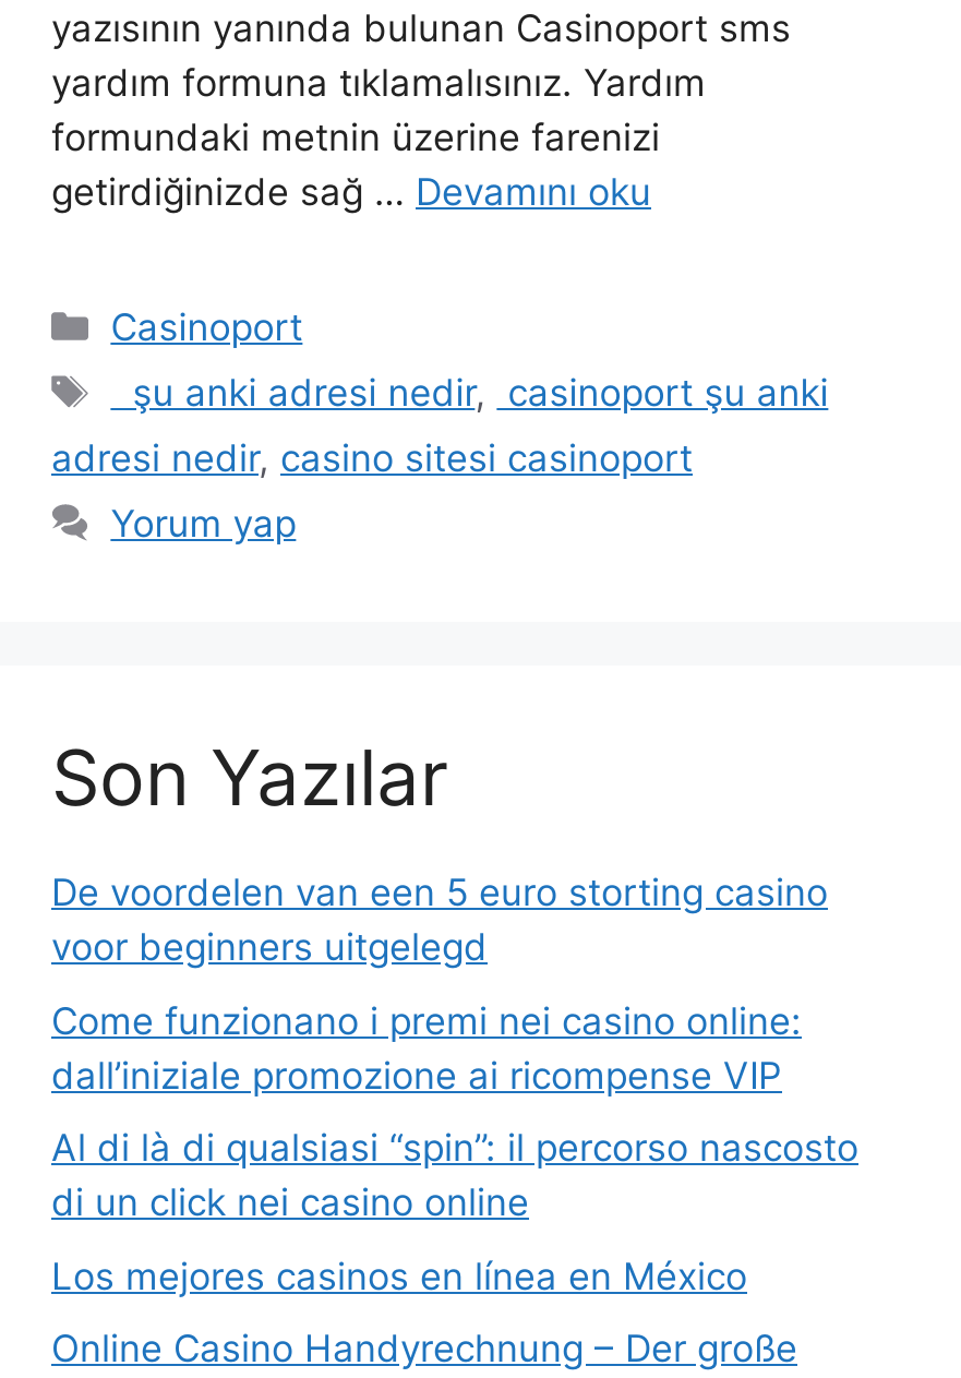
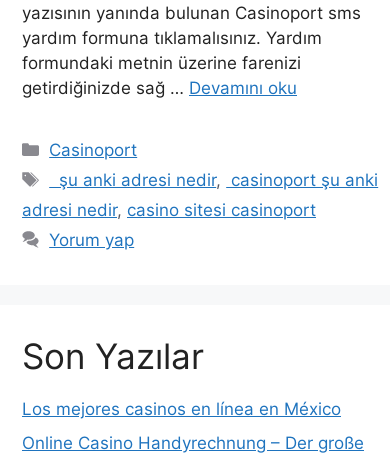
- De voordelen van een 5 euro storting casino
- voor beginners uitgelegd
- Come funzionano i premi nei casino online:
- dall’iniziale promozione ai ricompense VIP
- Al di là di qualsiasi “spin”: il percorso nascosto
- di un click nei casino online
